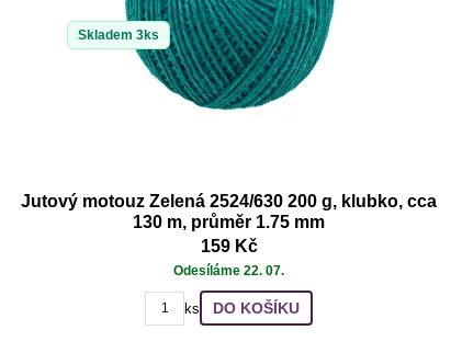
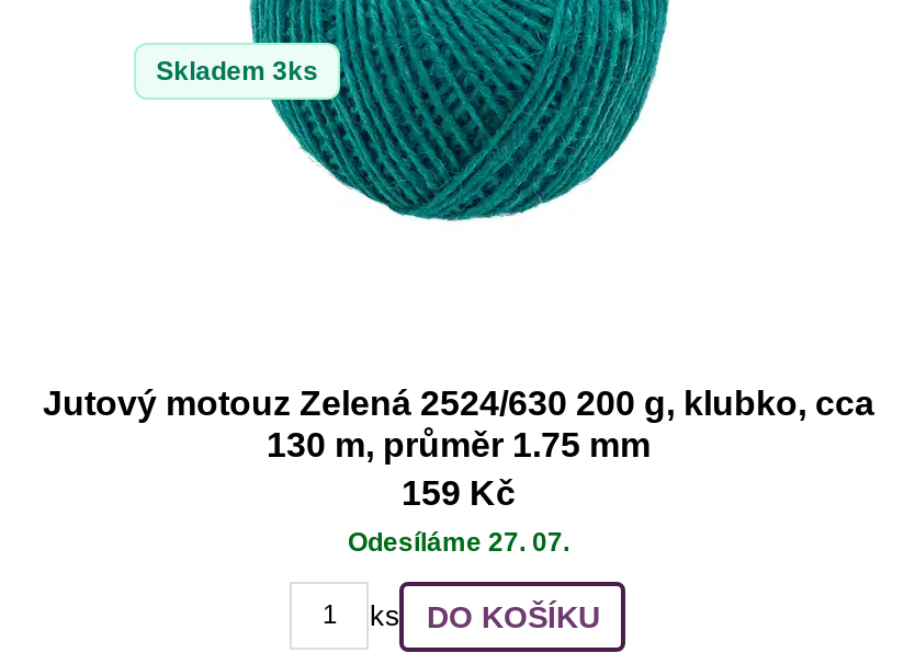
- Odesíláme 22. 07.
+ Odesíláme 27. 07.
